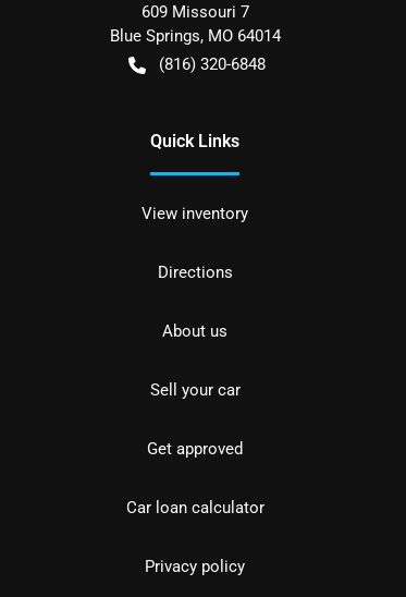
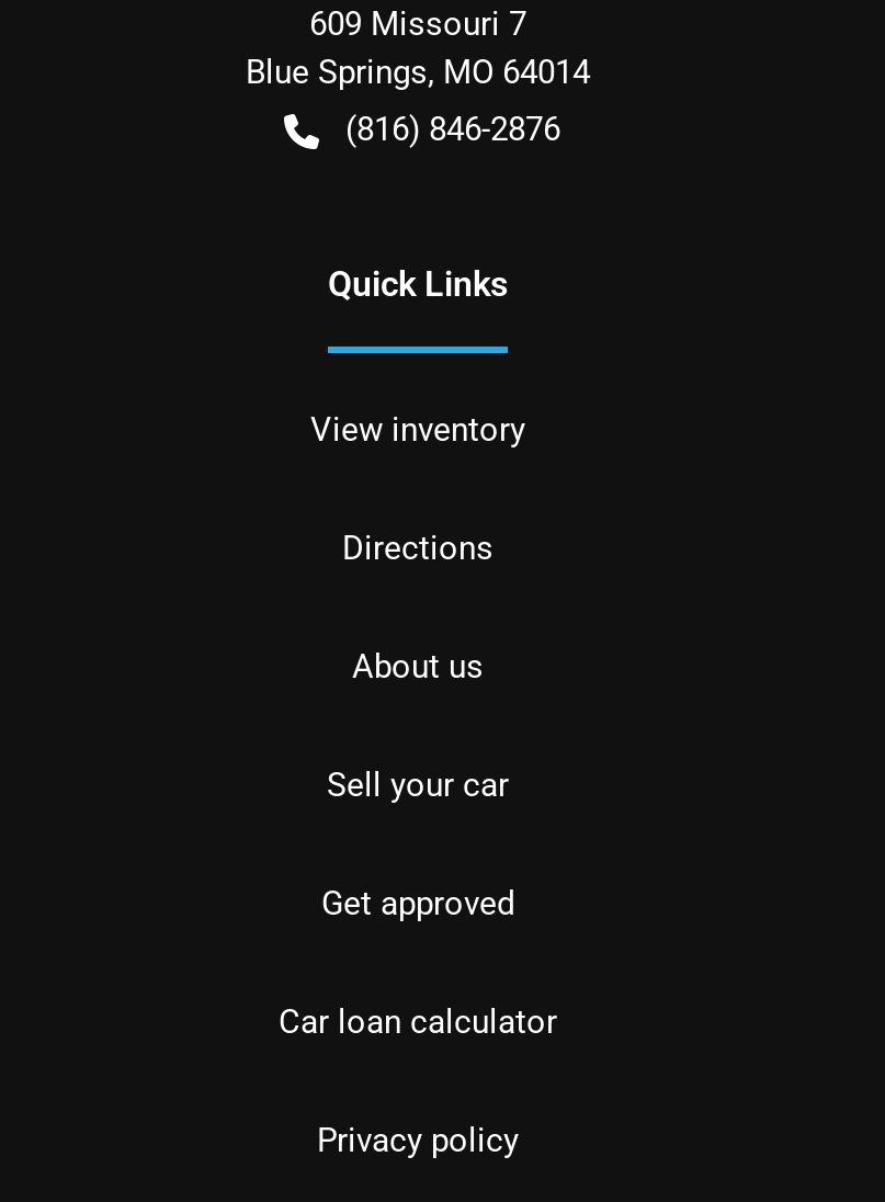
- (816) 320-6848
+ (816) 846-2876
